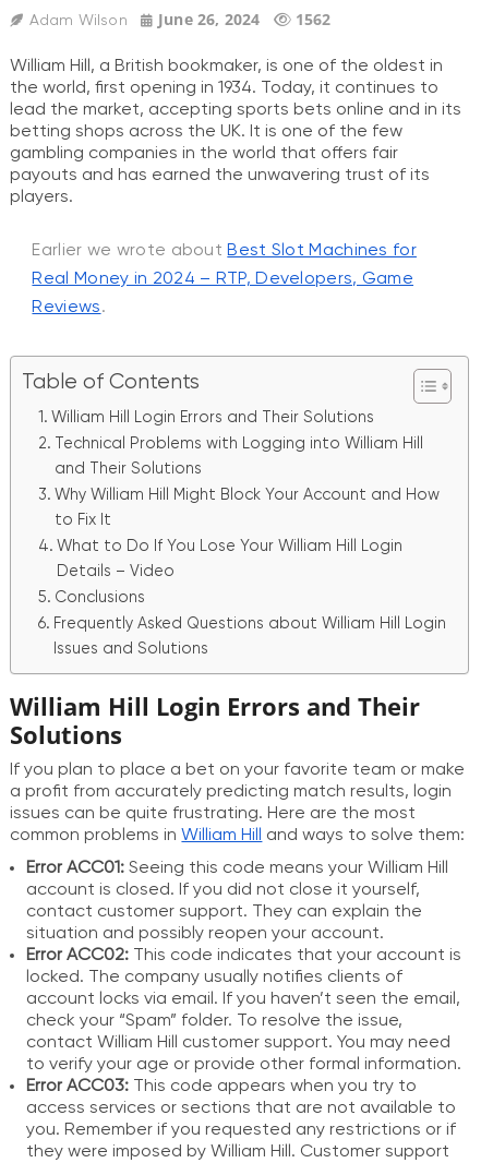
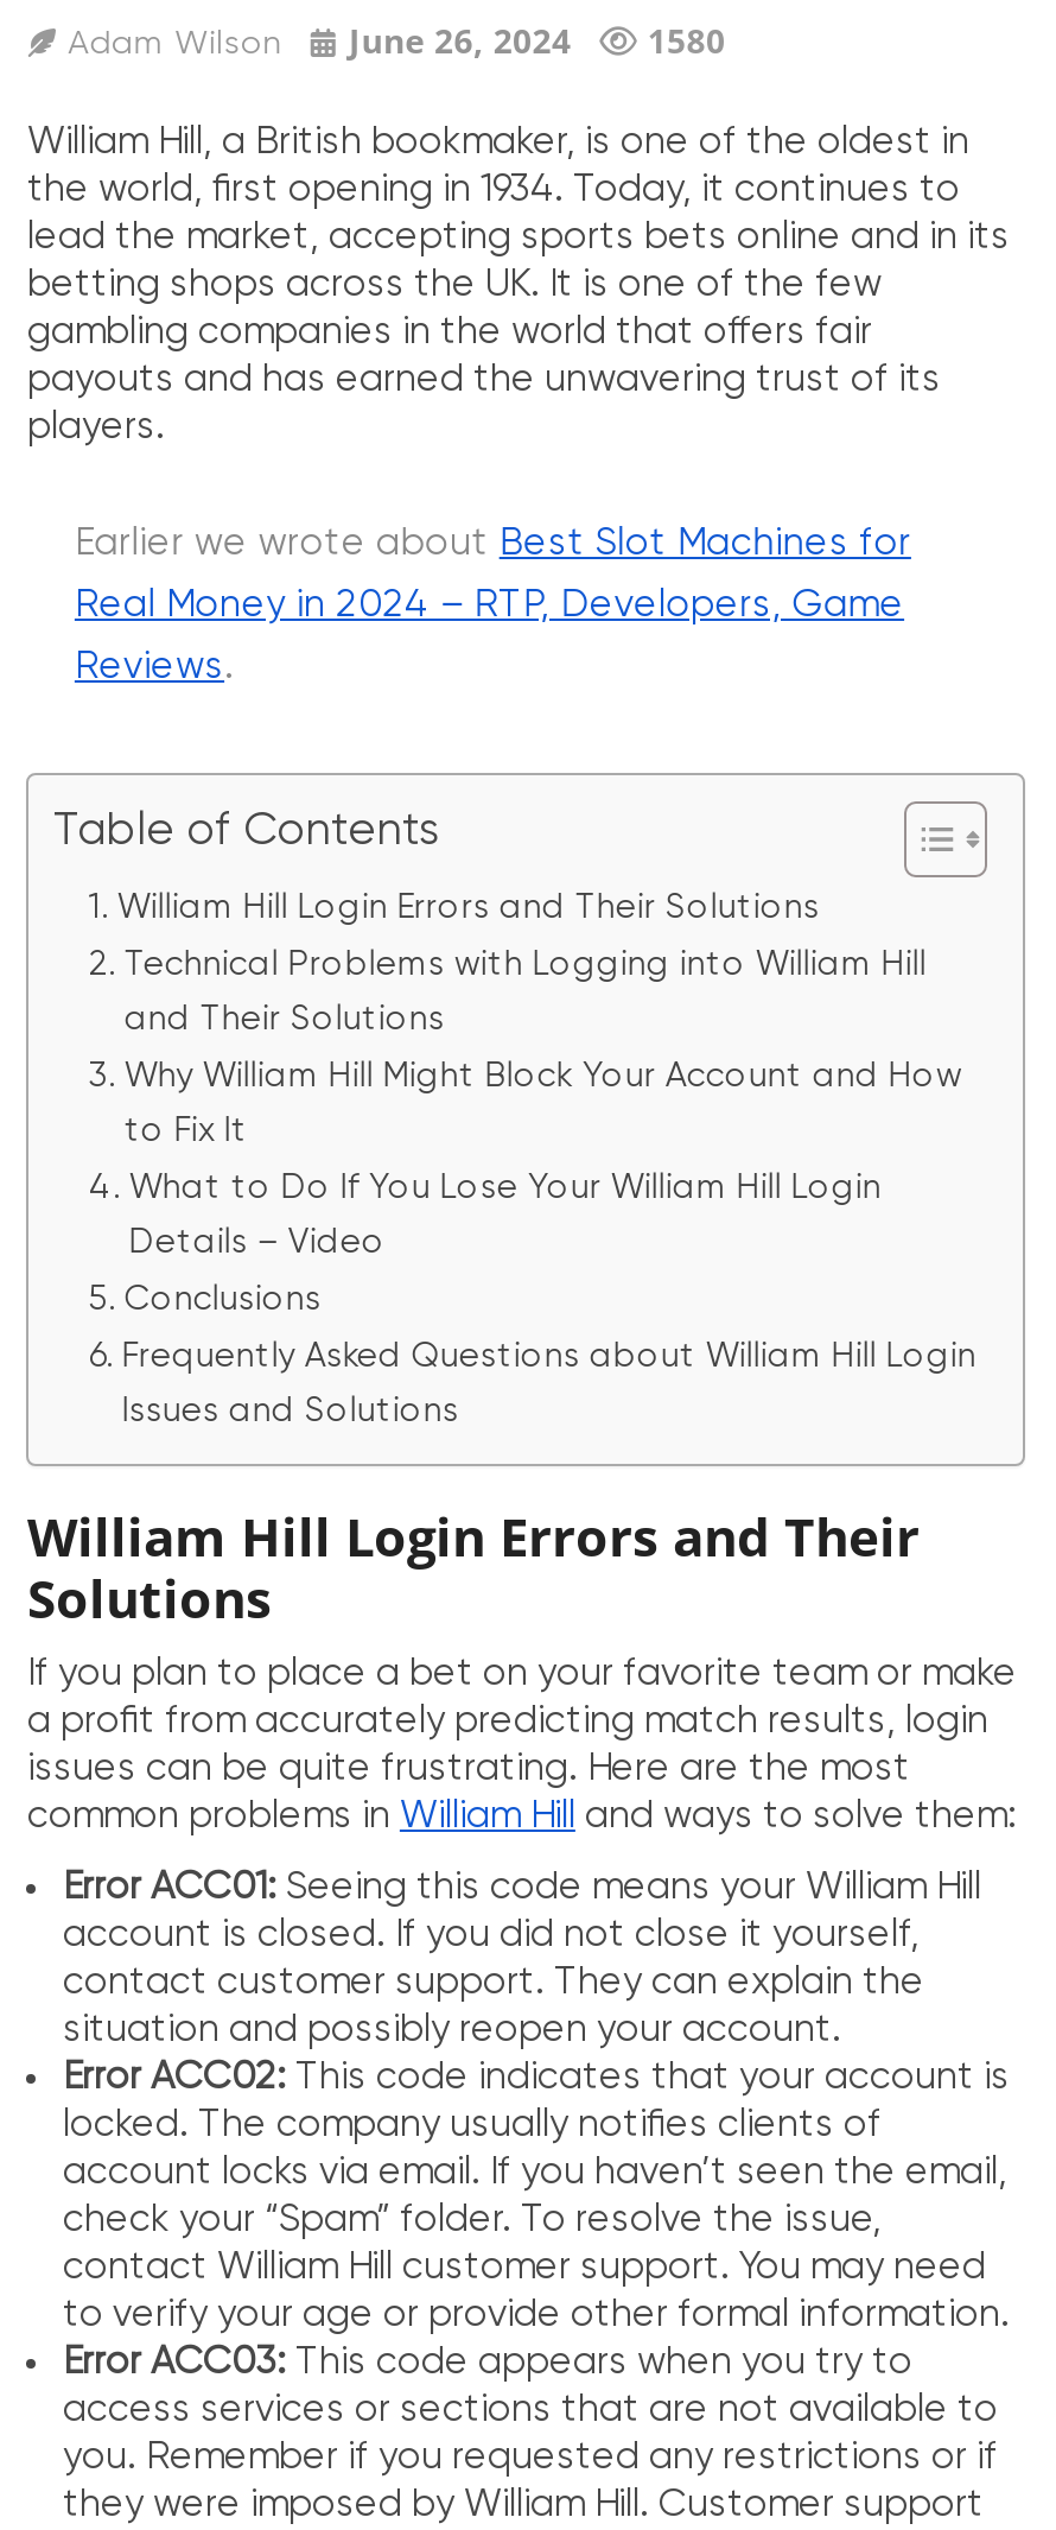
- June 26, 2024 1562
+ June 26, 2024 1580
